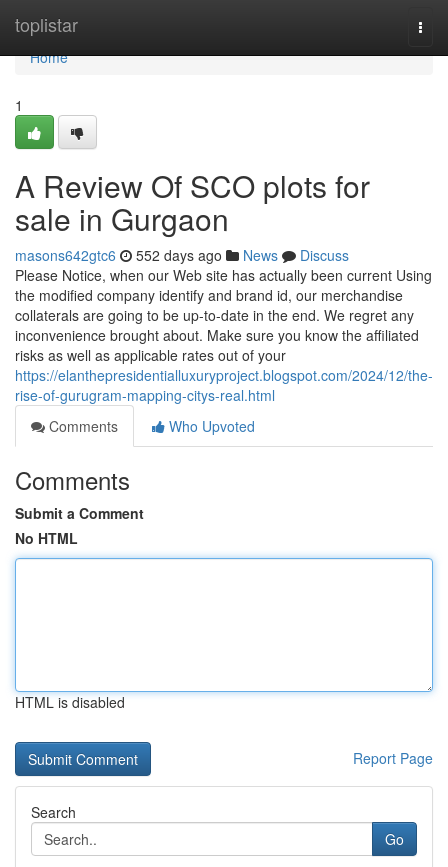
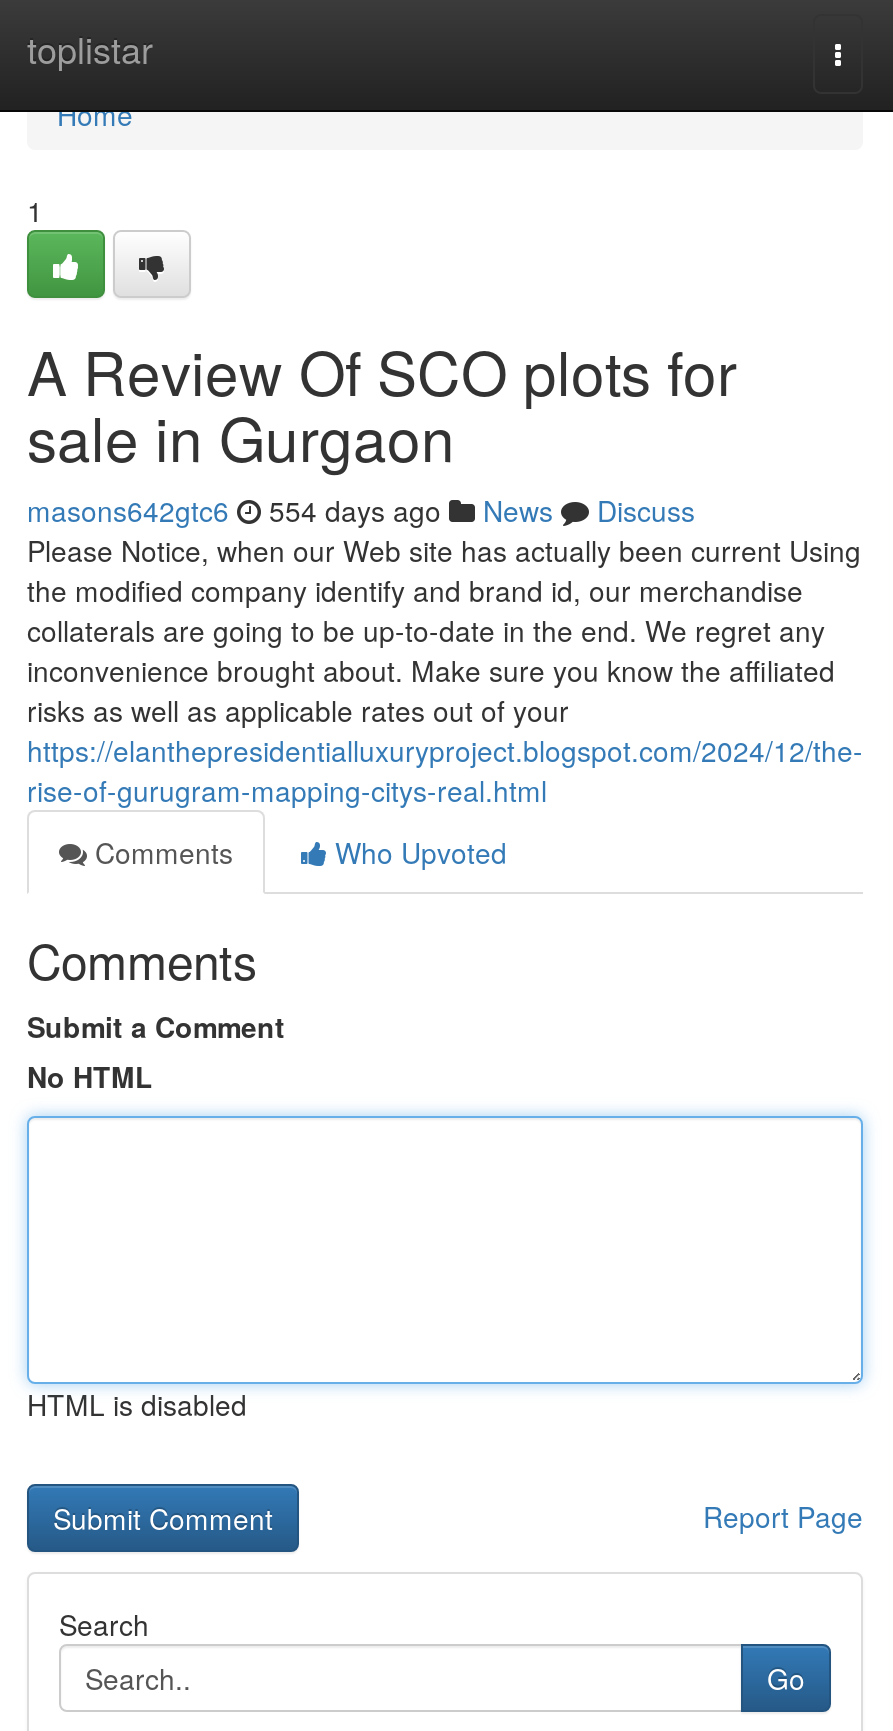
- masons642gtc6 552 days ago News Discuss
+ masons642gtc6 554 days ago News Discuss
